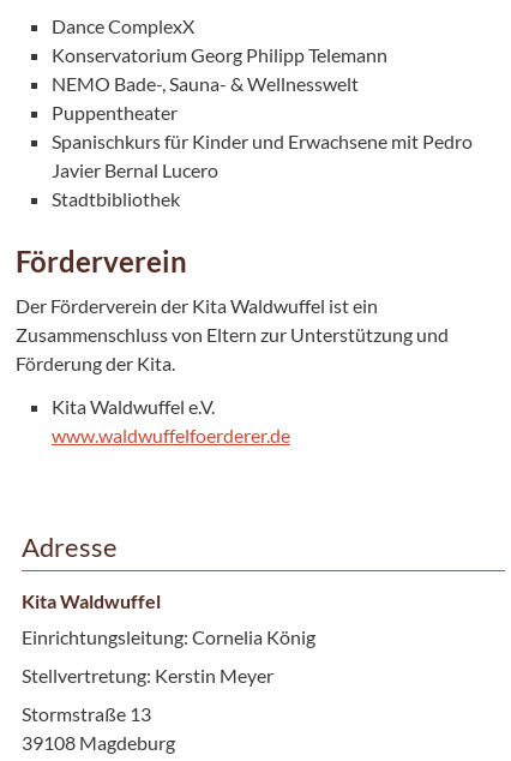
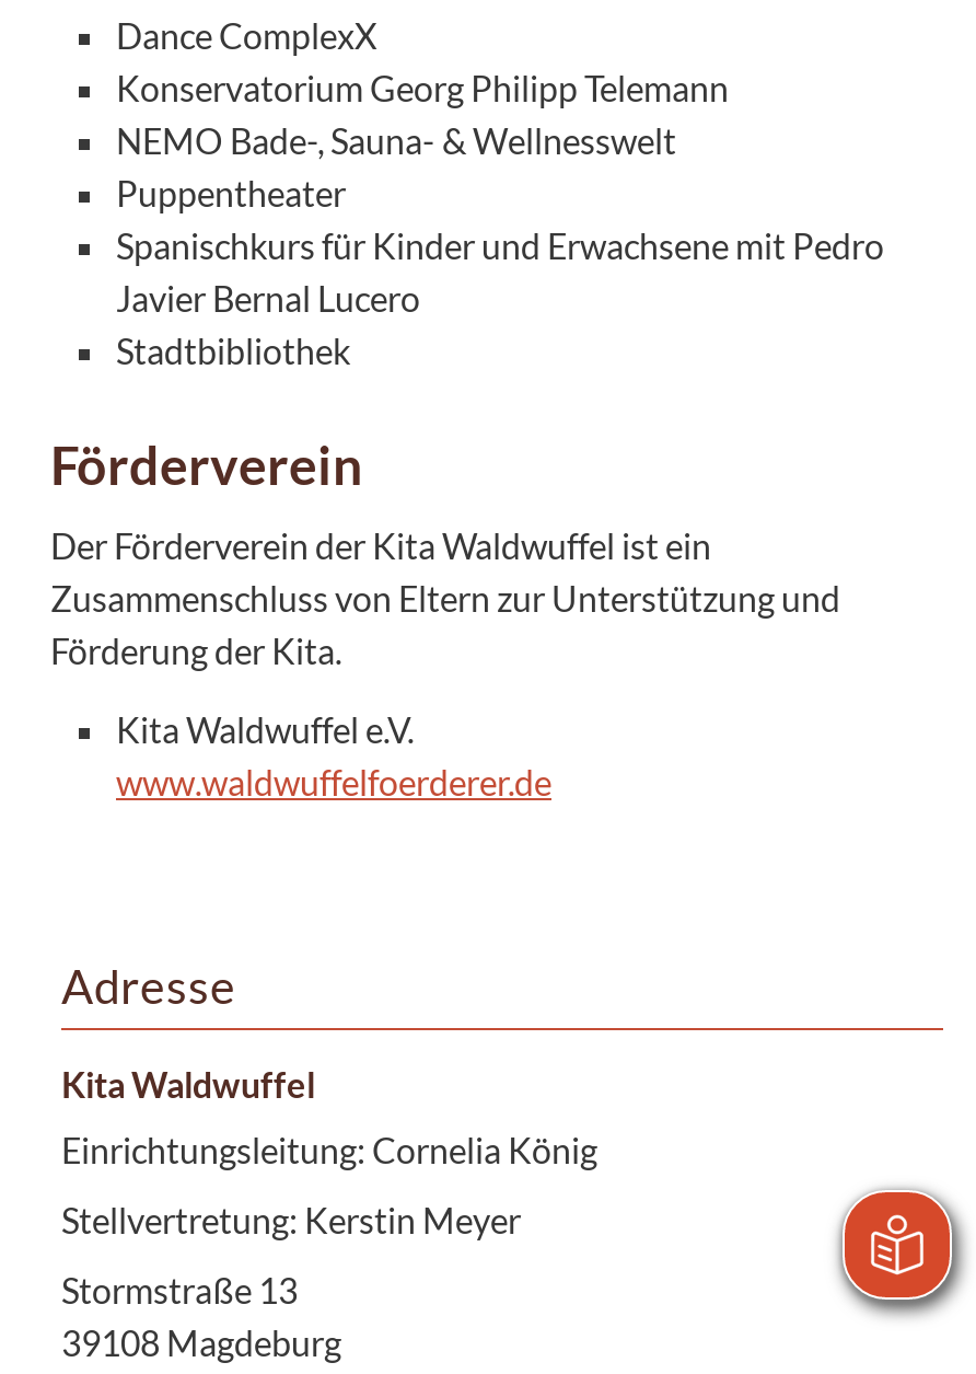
+ [image]
